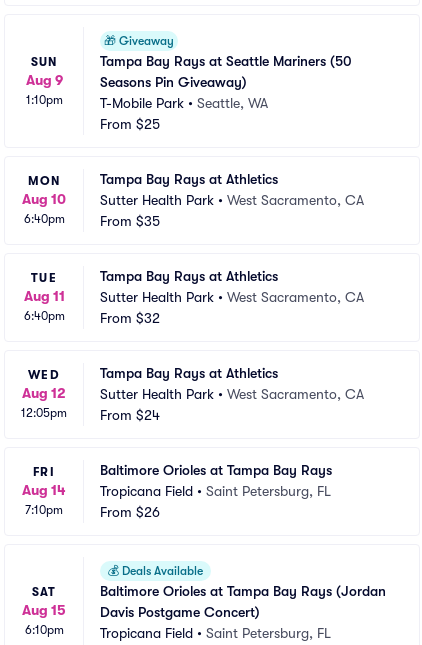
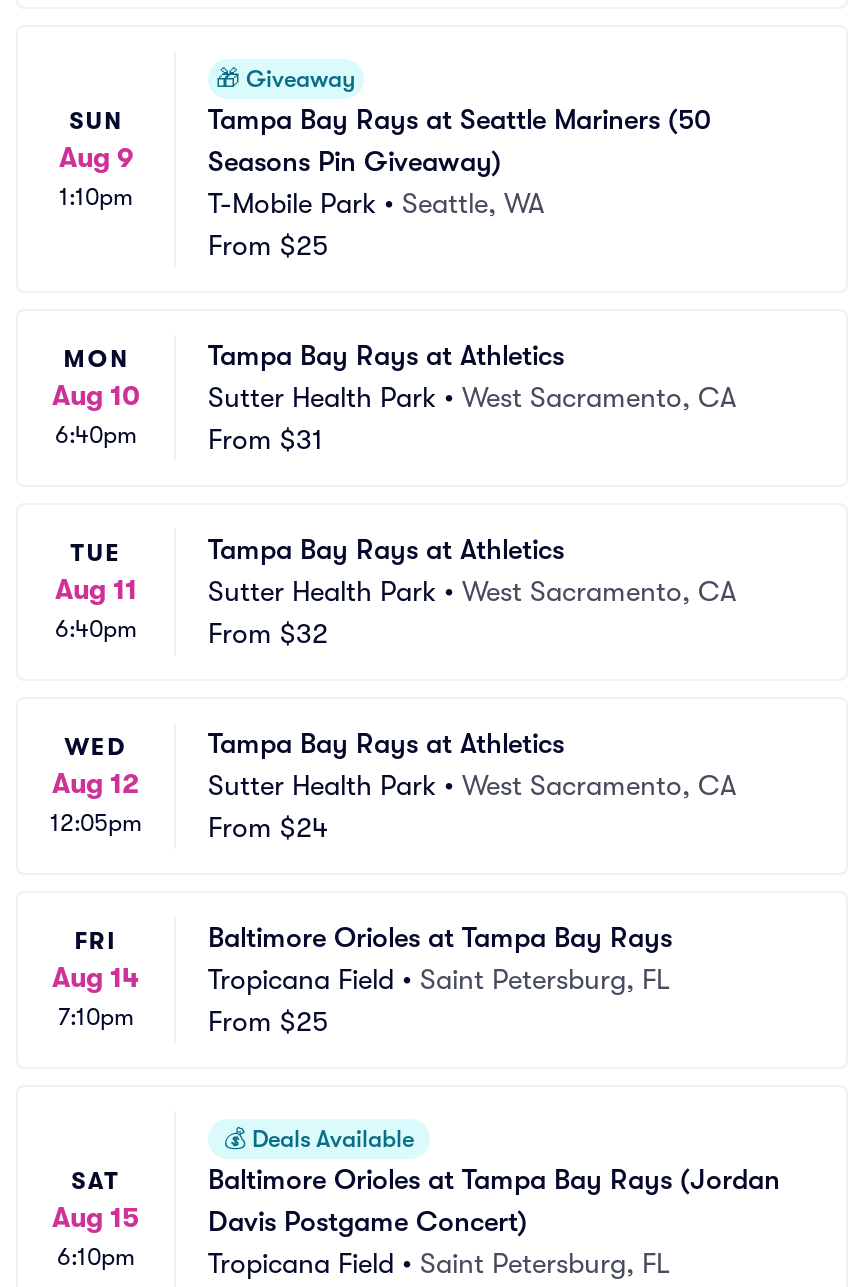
- From $35
+ From $31

- From $26
+ From $25
